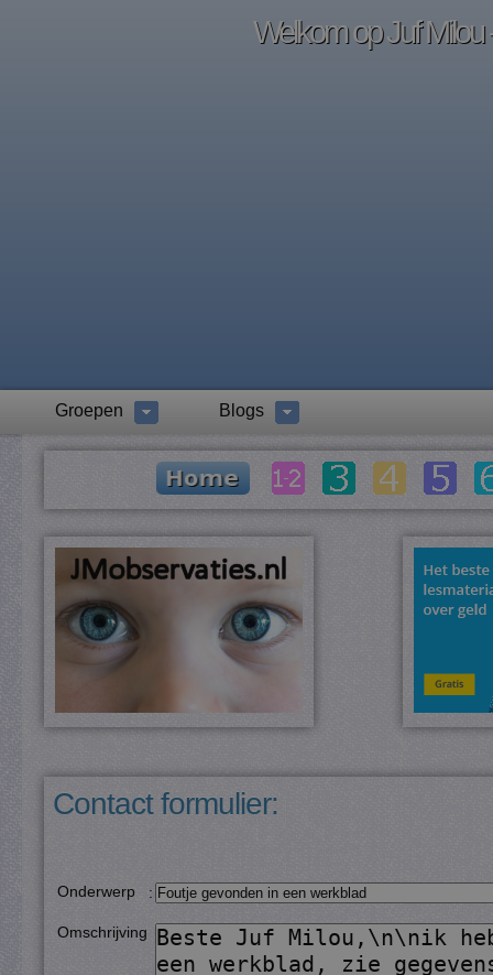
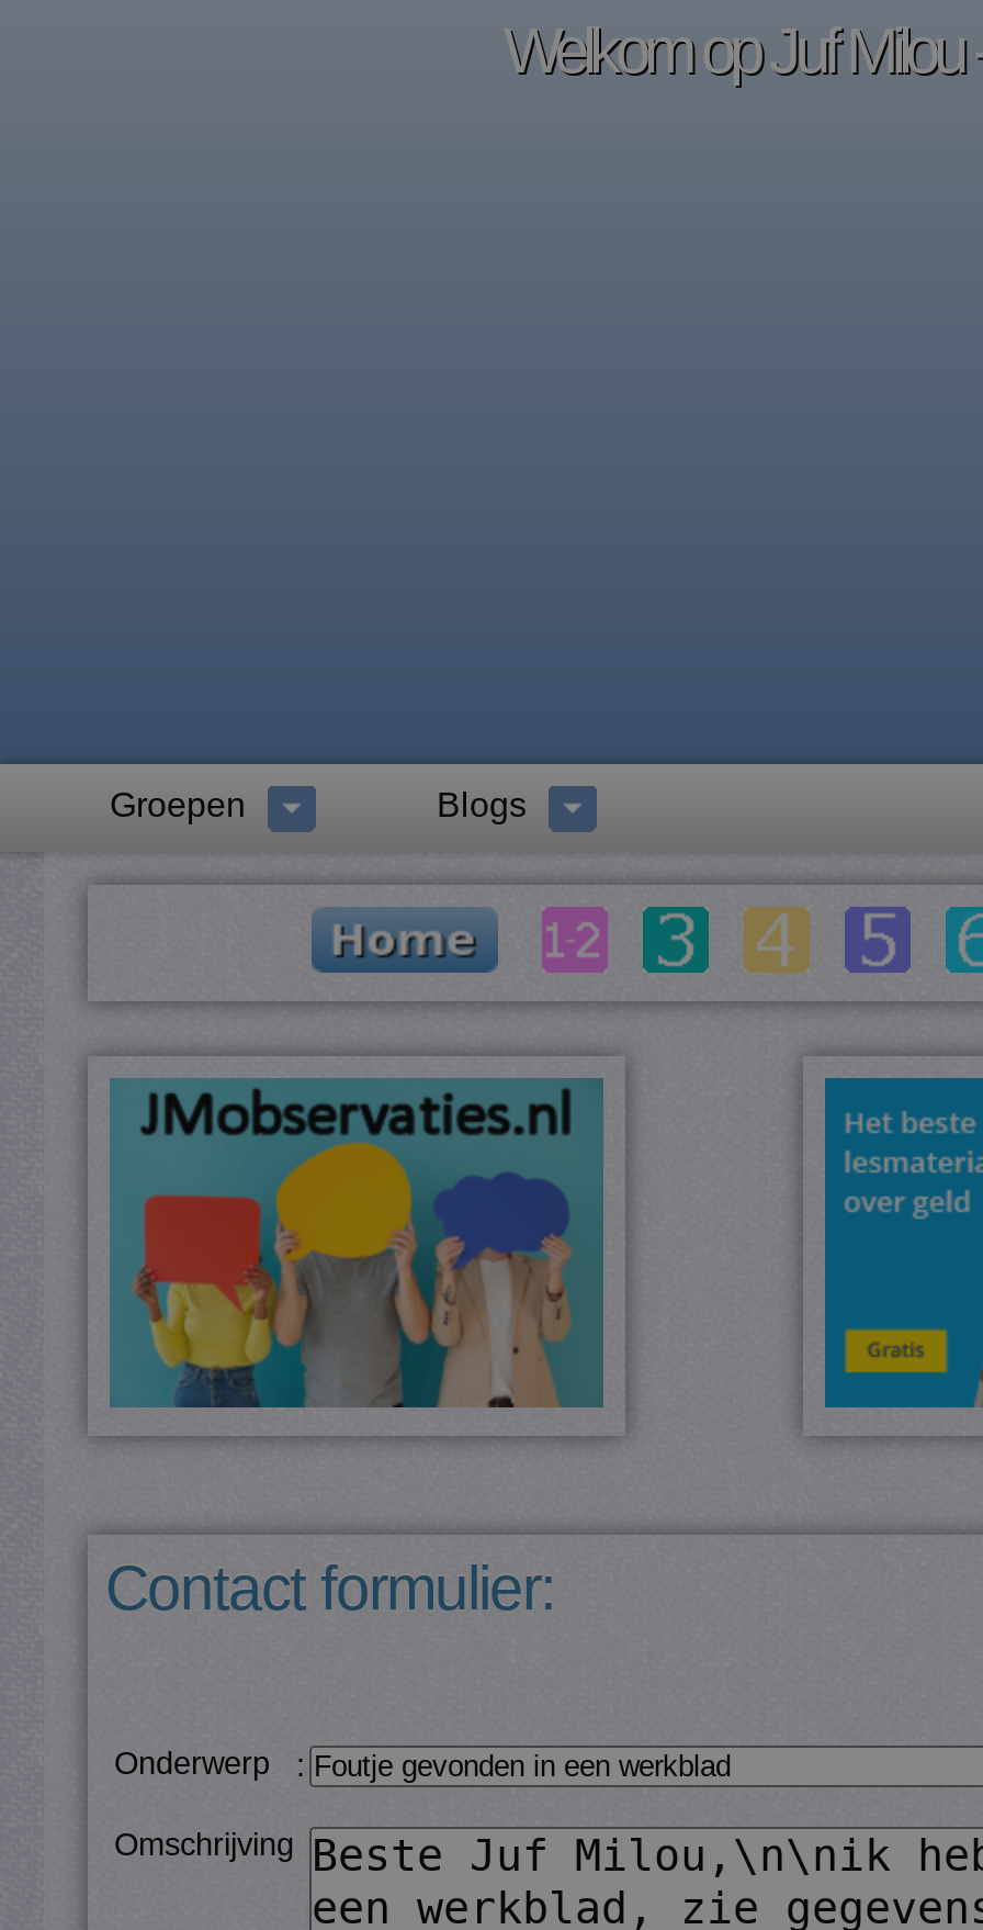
- [image]
+ [image]
